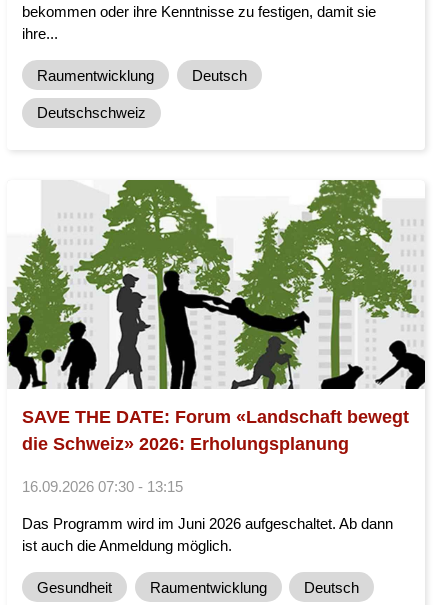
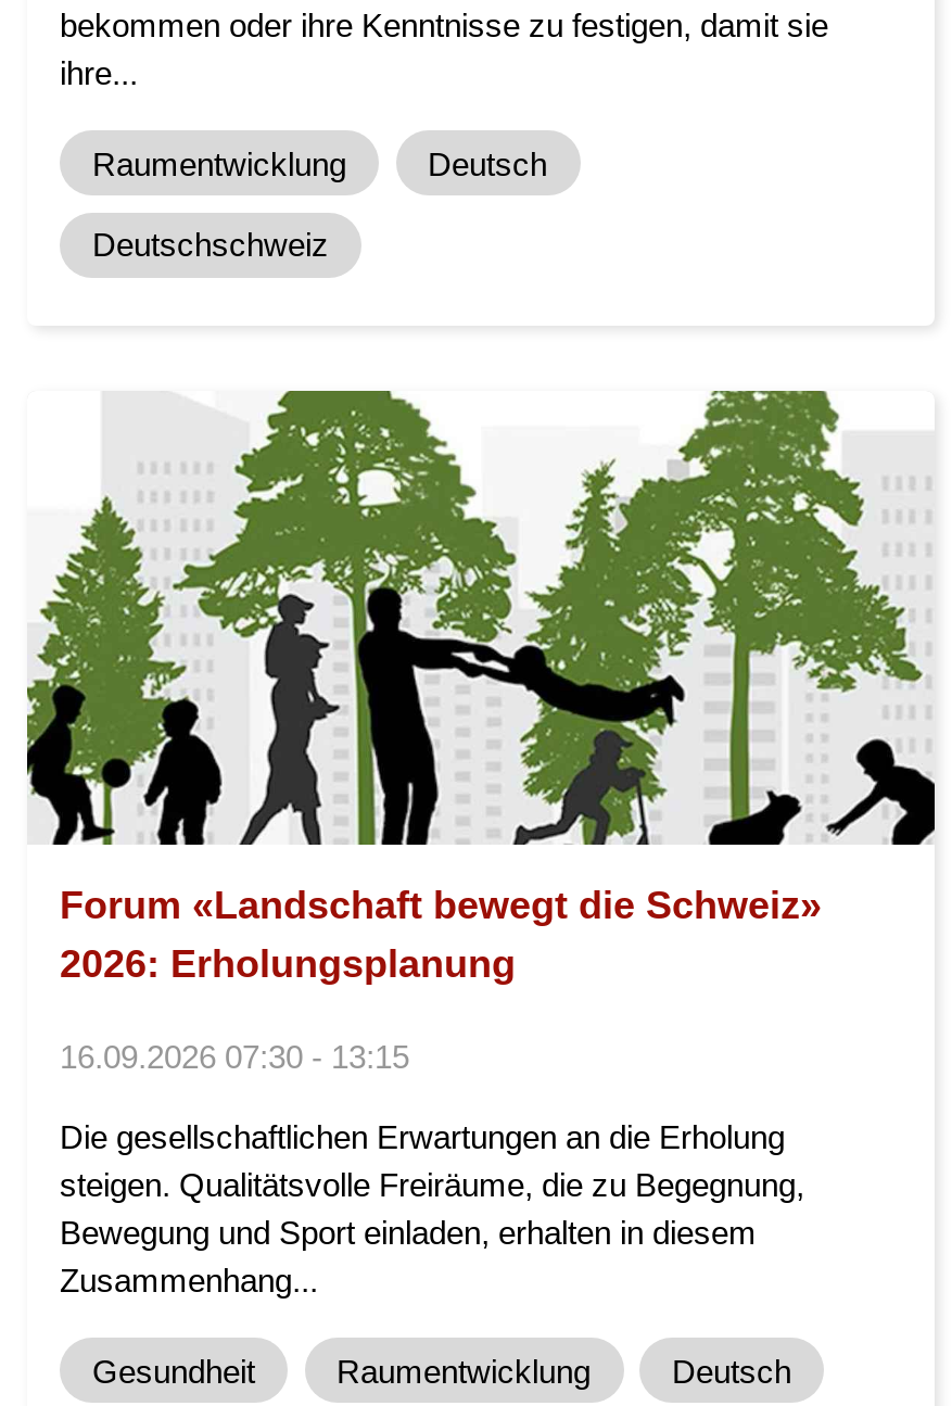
- SAVE THE DATE: Forum «Landschaft bewegt
- die Schweiz» 2026: Erholungsplanung
+ Forum «Landschaft bewegt die Schweiz»
+ 2026: Erholungsplanung

- Das Programm wird im Juni 2026 aufgeschaltet. Ab dann
- ist auch die Anmeldung möglich.
+ Die gesellschaftlichen Erwartungen an die Erholung
+ steigen. Qualitätsvolle Freiräume, die zu Begegnung,
+ Bewegung und Sport einladen, erhalten in diesem
+ Zusammenhang...
